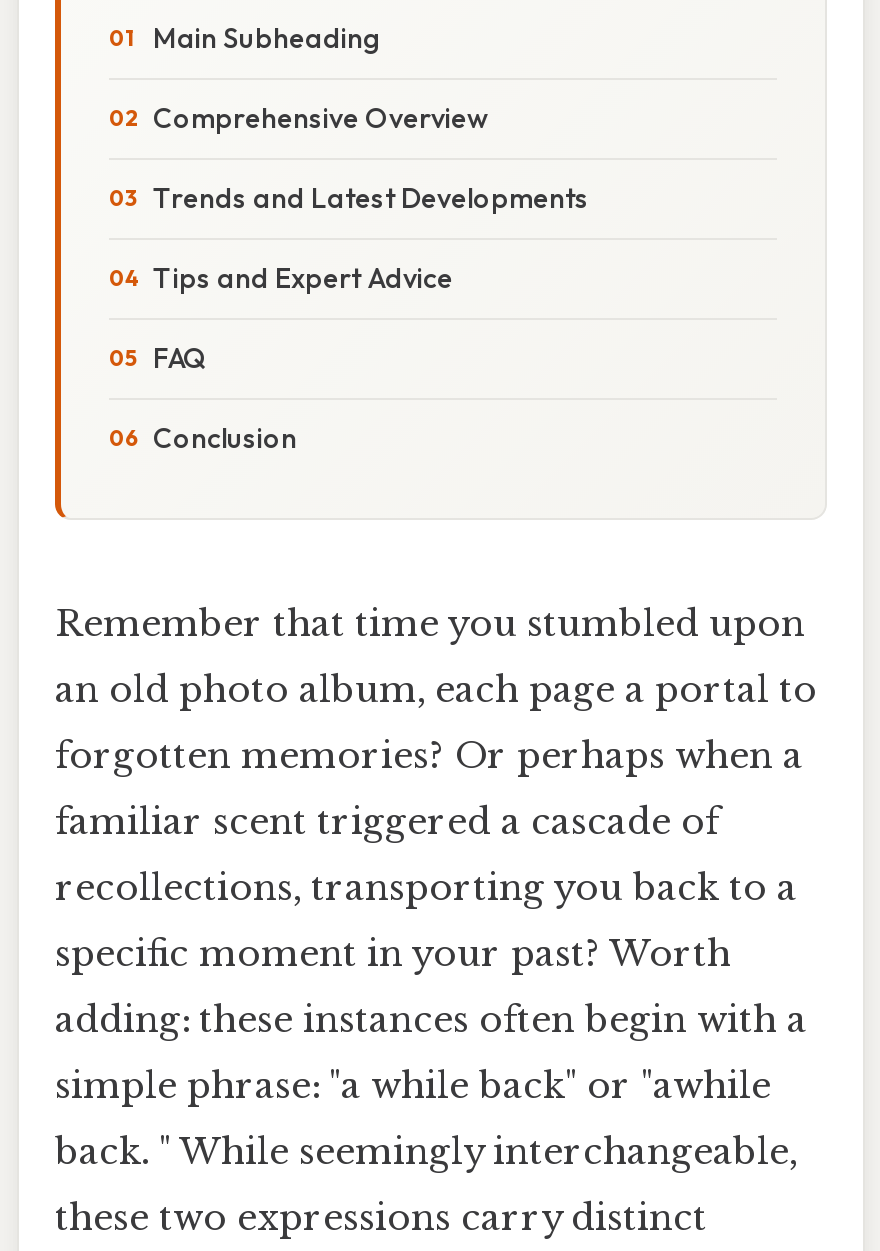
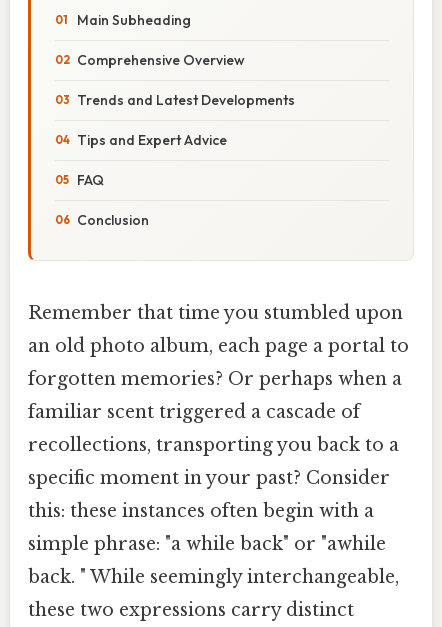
- specific moment in your past? Worth
+ specific moment in your past? Consider

- adding: these instances often begin with a
+ this: these instances often begin with a
